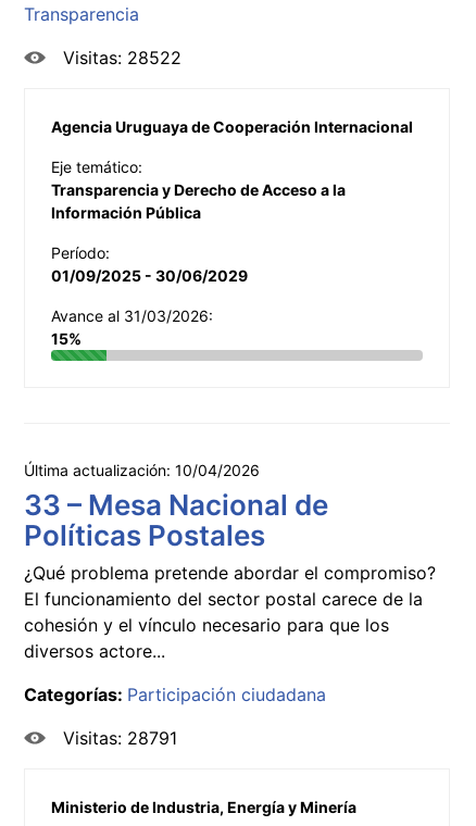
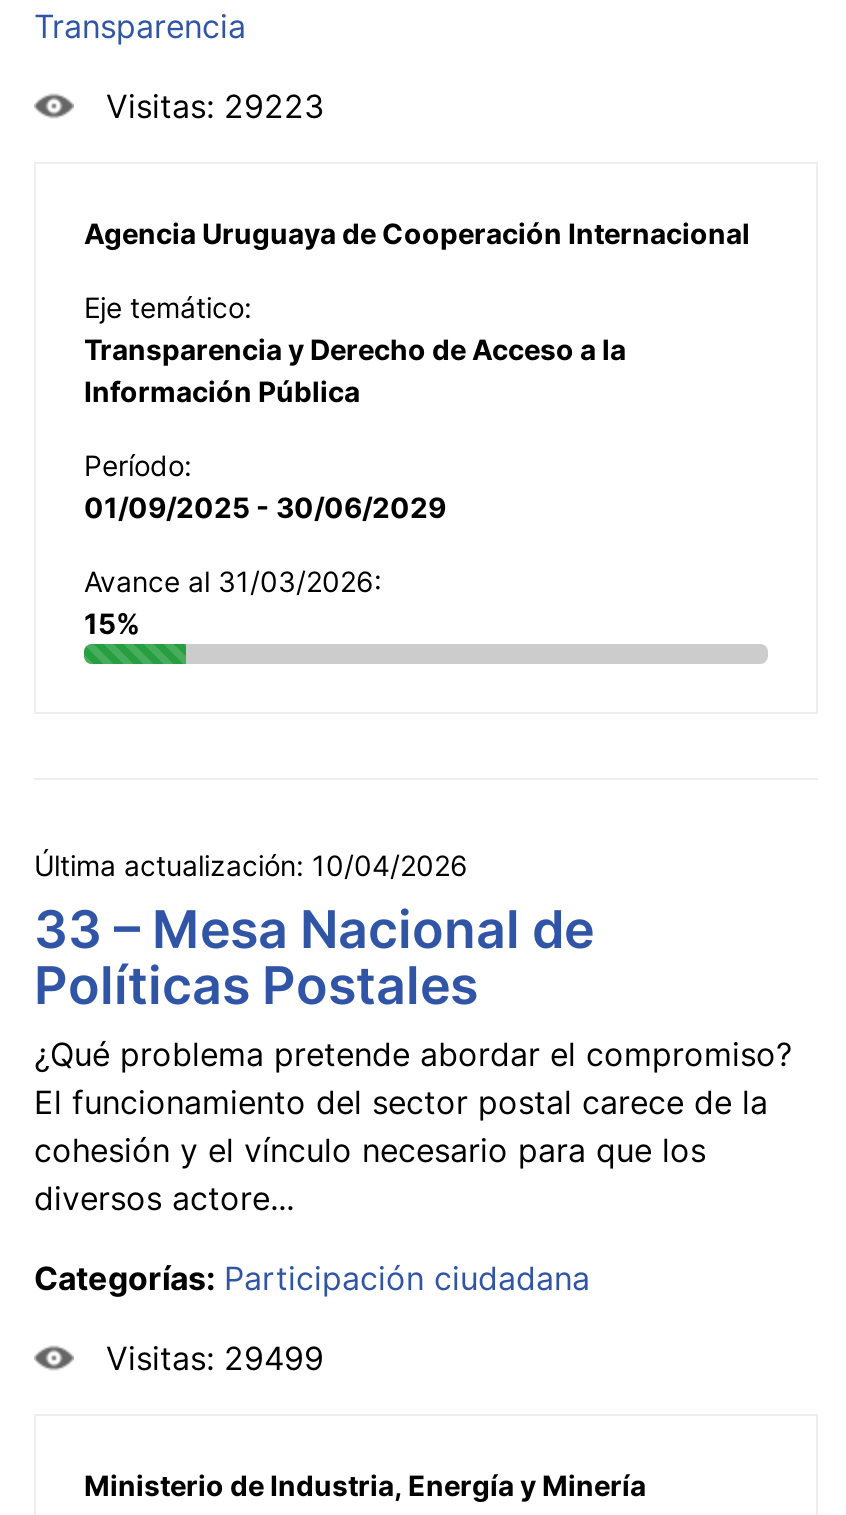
- Visitas: 28522
+ Visitas: 29223

- Visitas: 28791
+ Visitas: 29499
